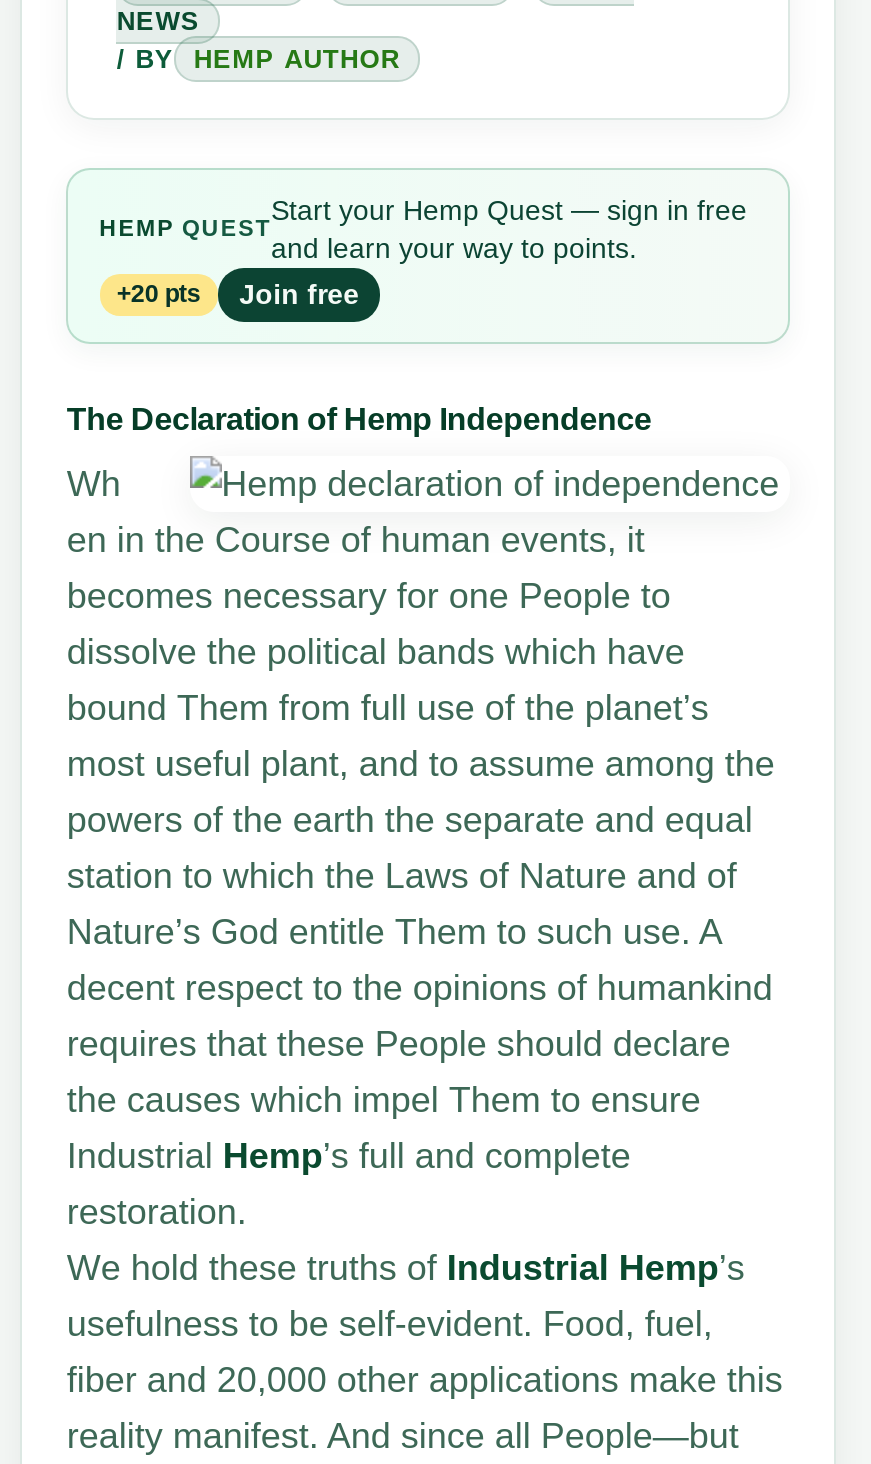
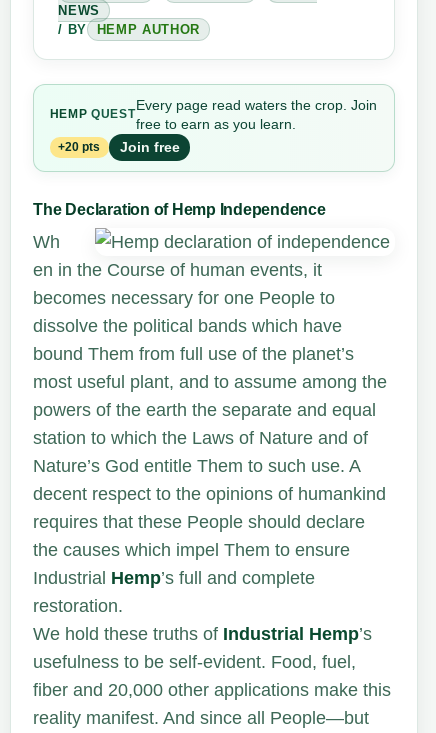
- Start your Hemp Quest — sign in free
- and learn your way to points.
+ Every page read waters the crop. Join
+ free to earn as you learn.
